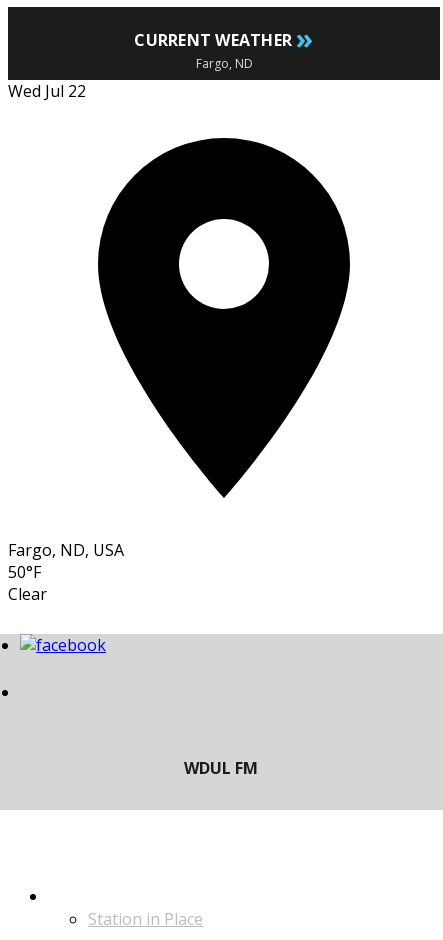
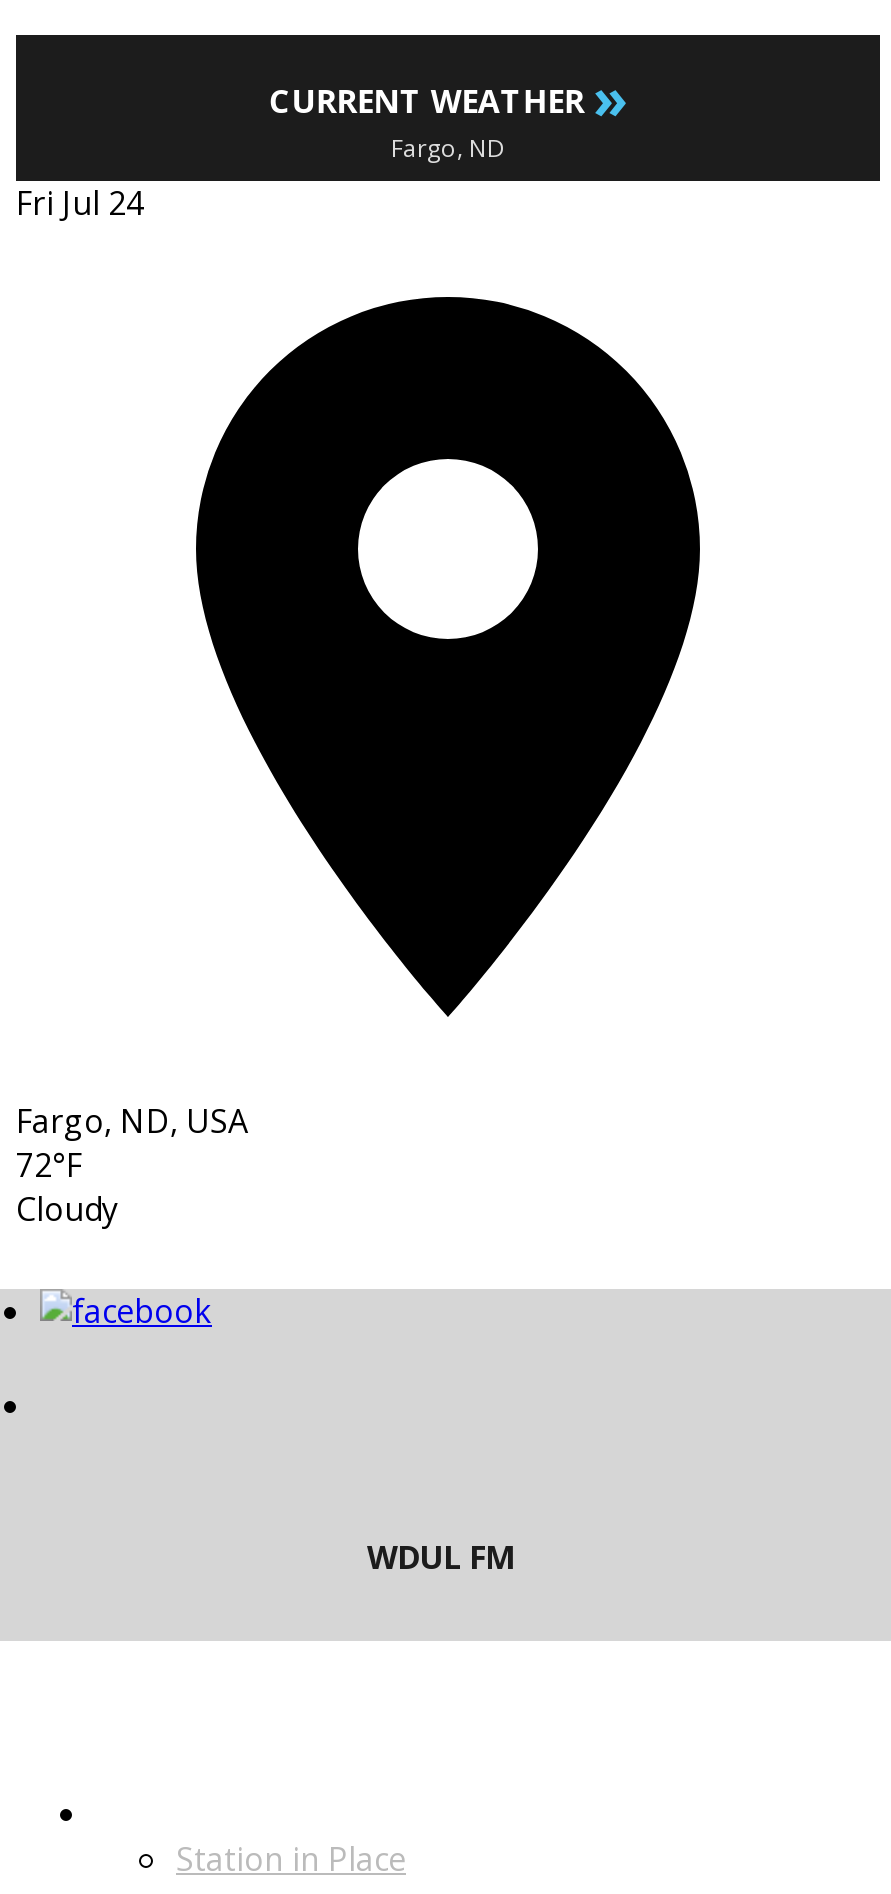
- Wed Jul 22
+ Fri Jul 24

- 50°F
- Clear
+ 72°F
+ Cloudy
